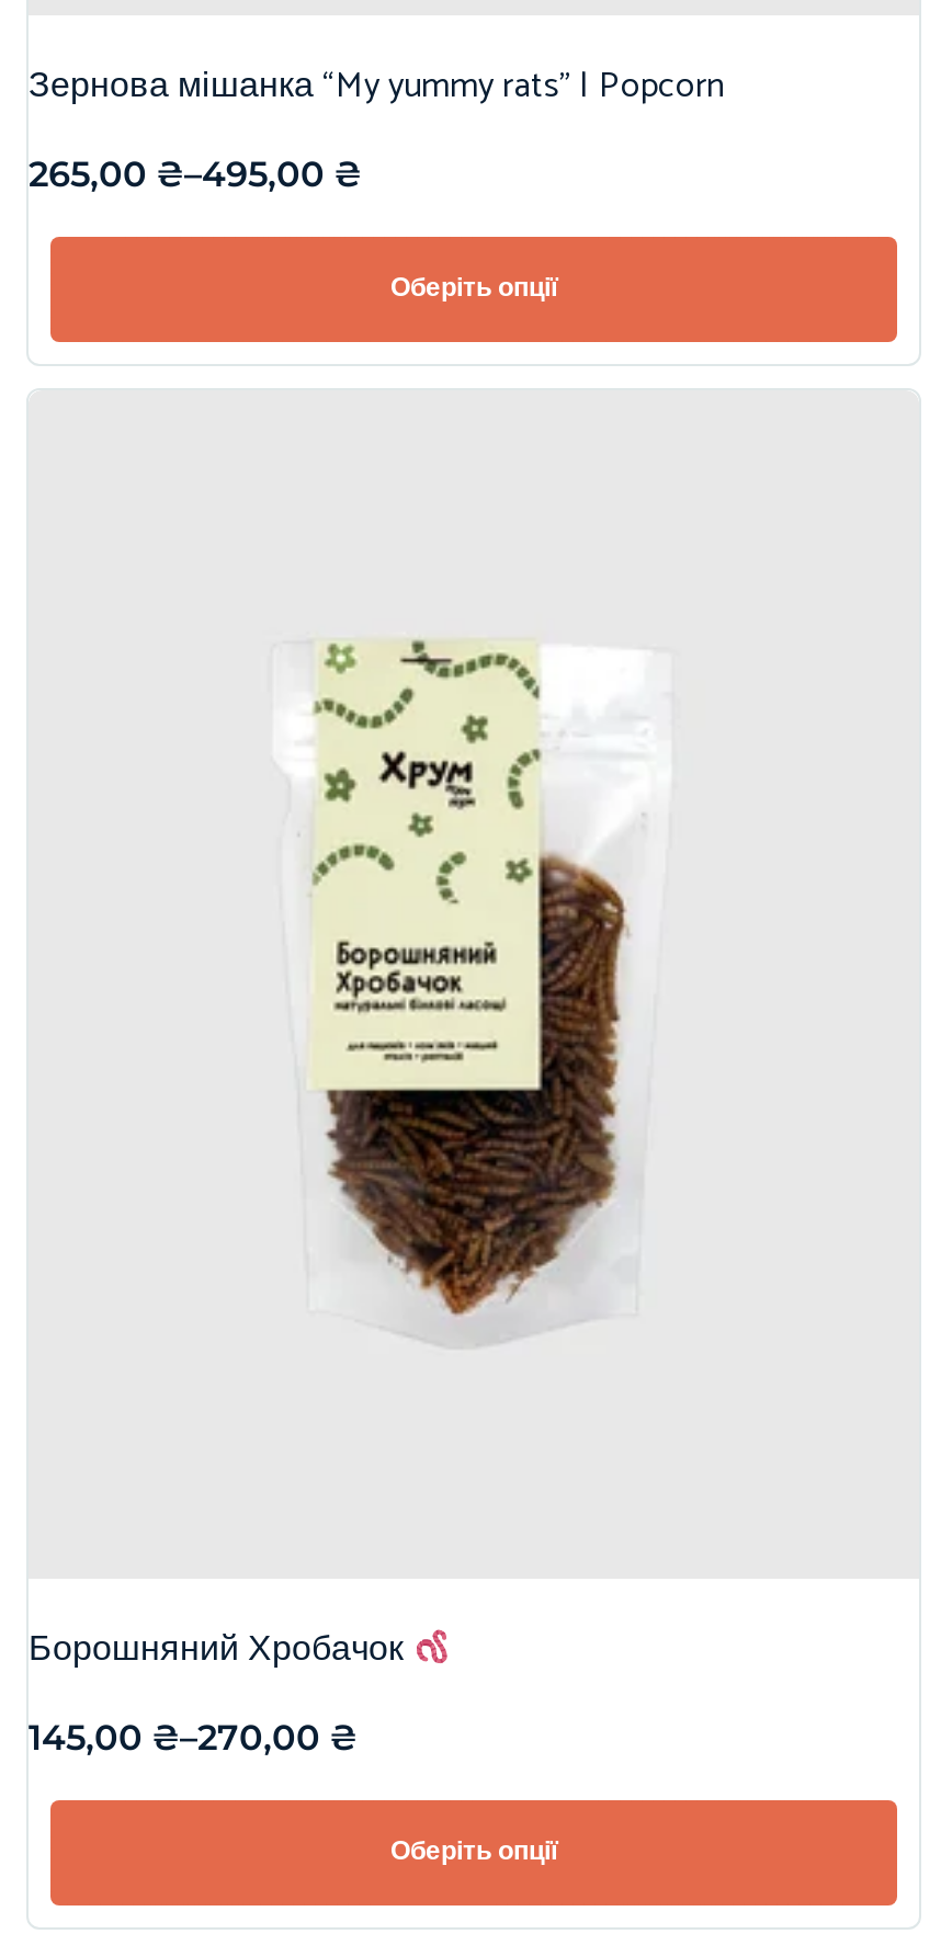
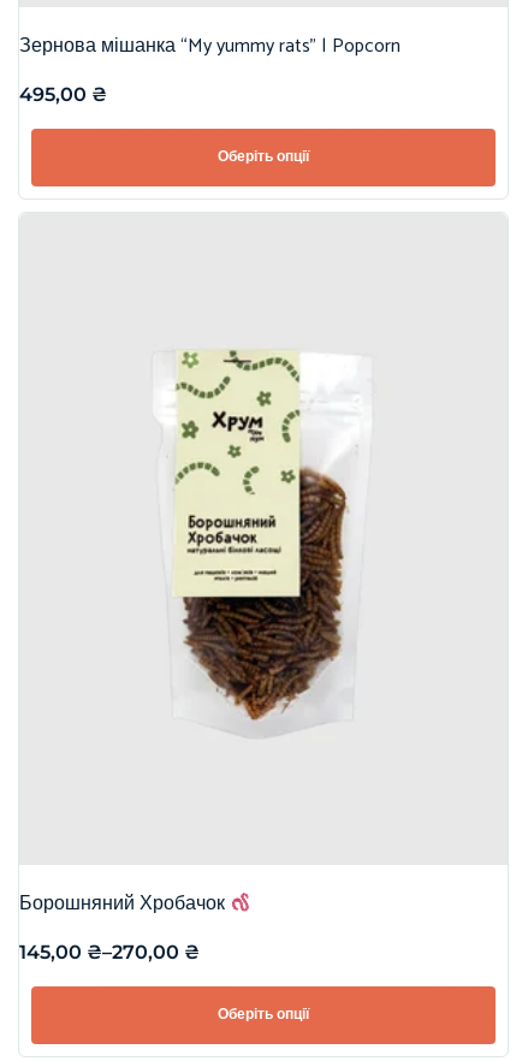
- 265,00 ₴–495,00 ₴
+ 495,00 ₴
